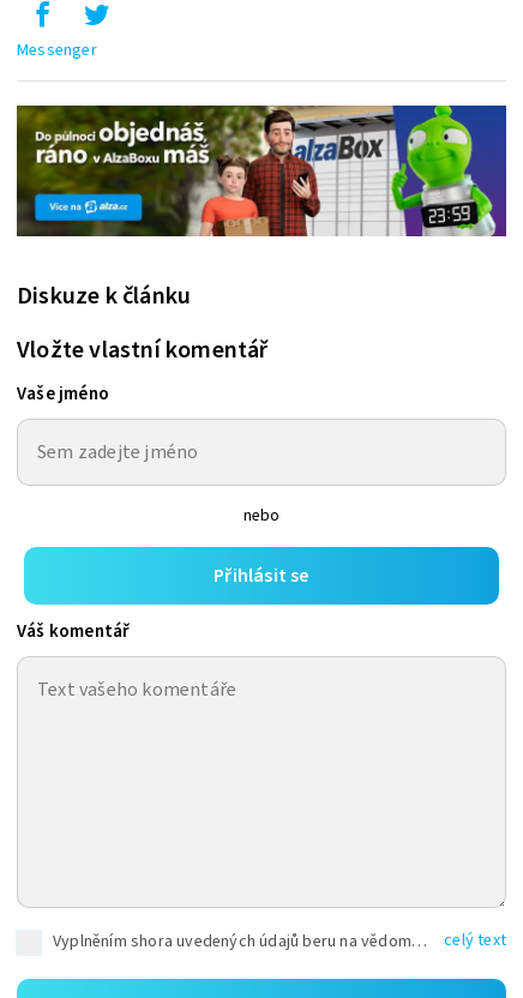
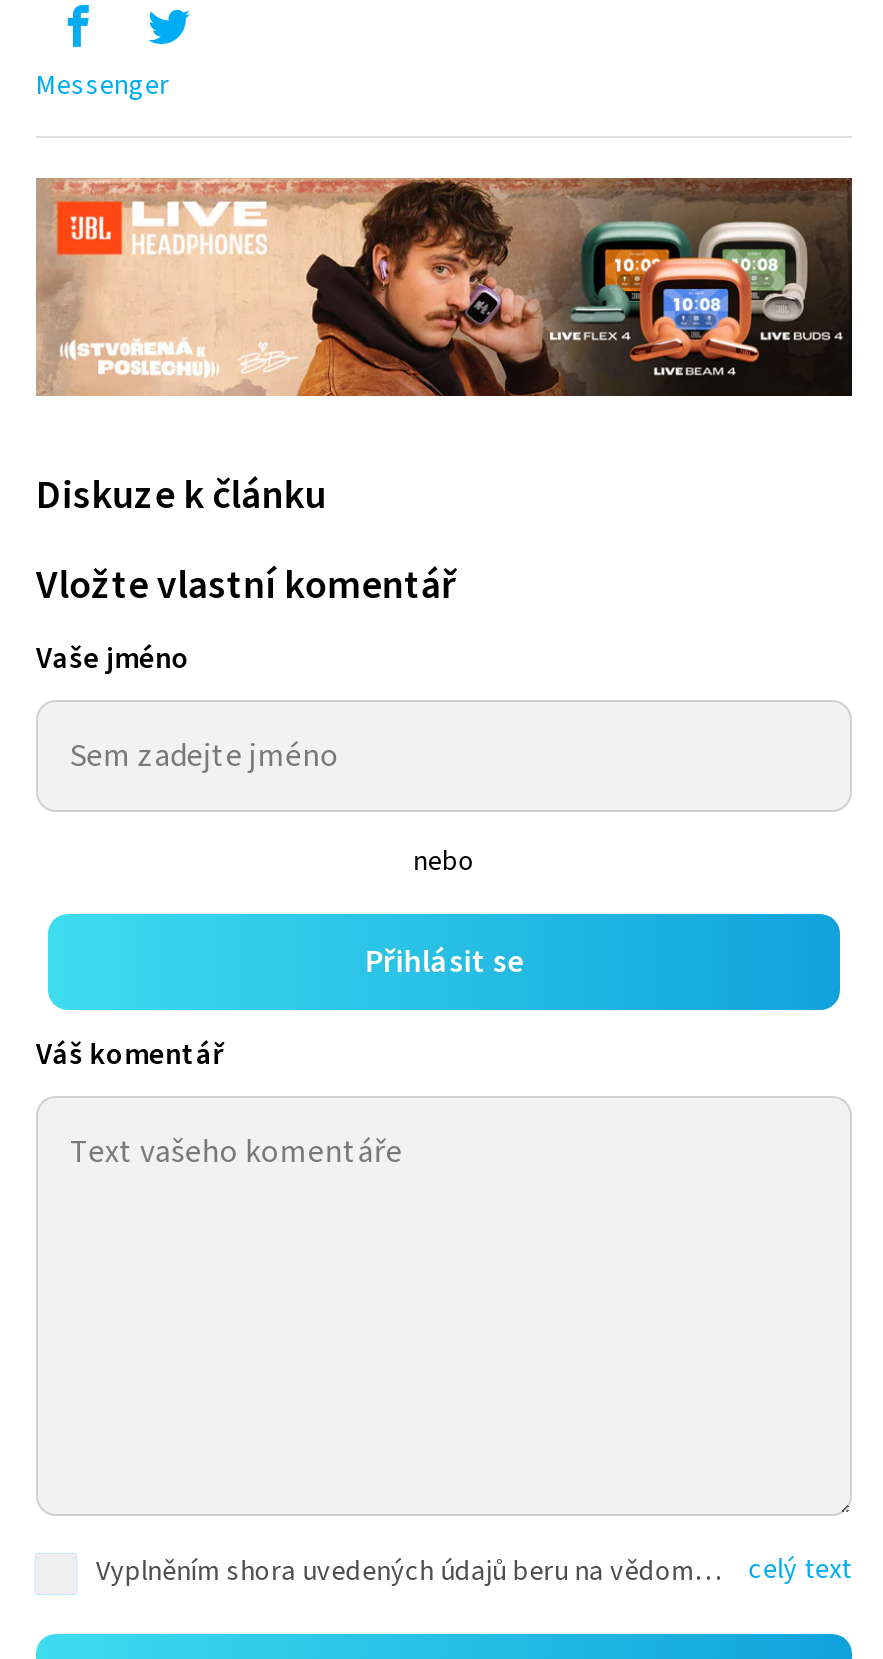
- [image]
+ [image]
